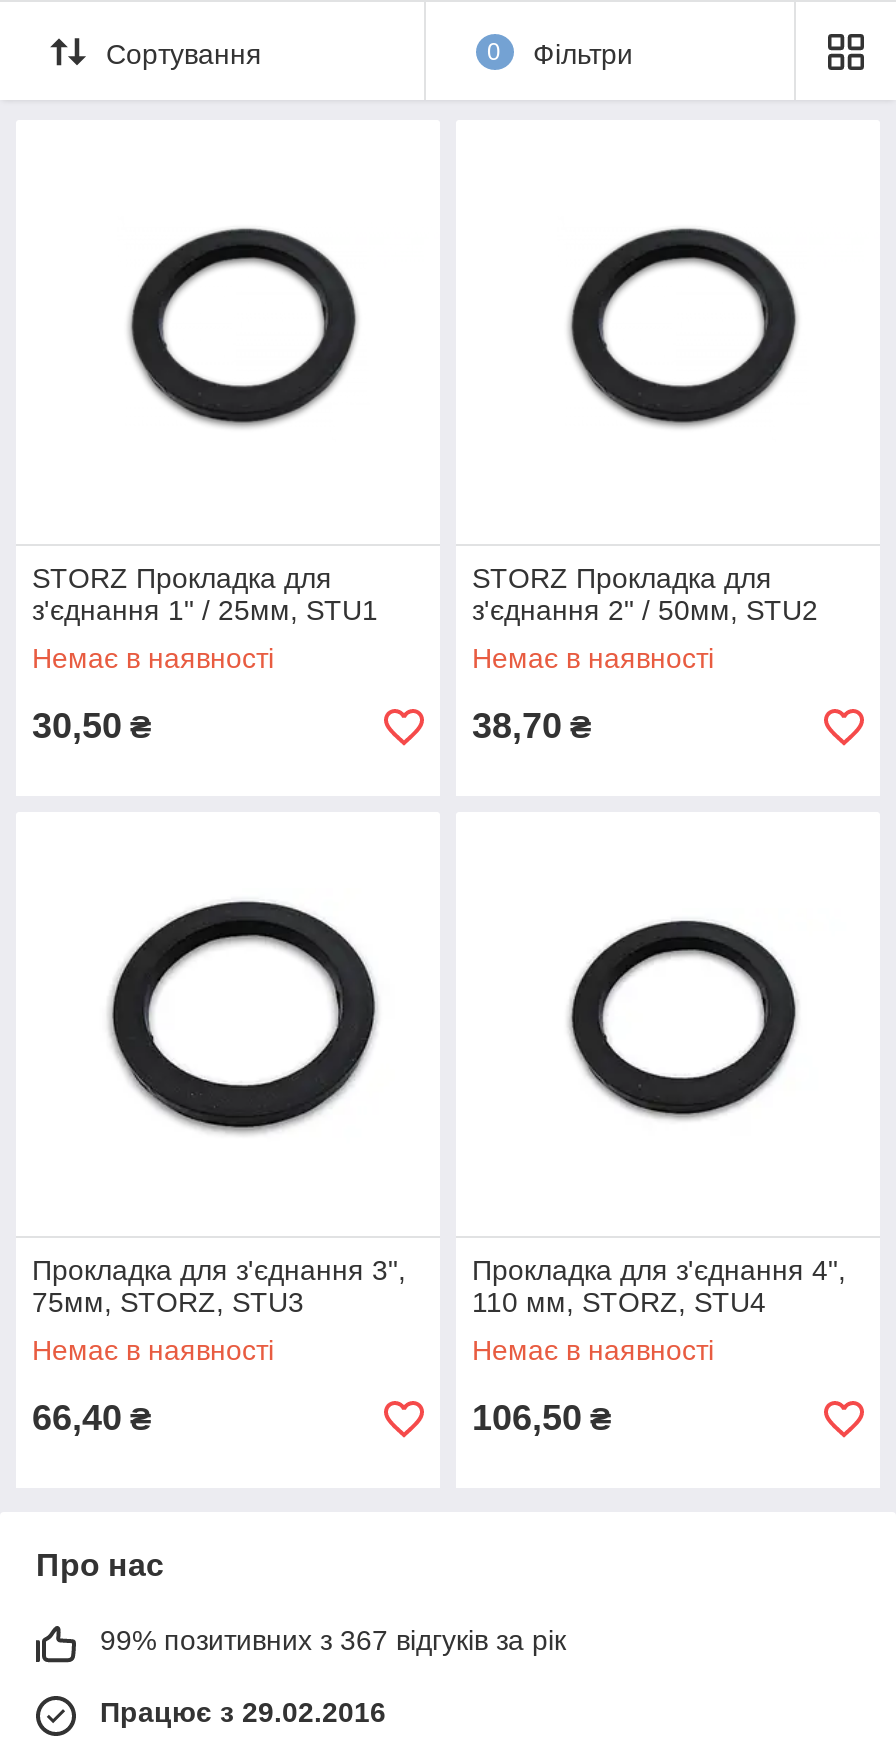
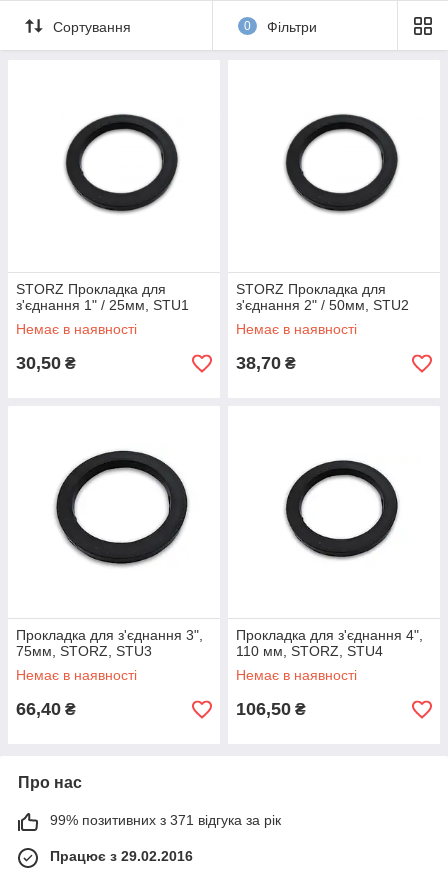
- 99% позитивних з 367 відгуків за рік
+ 99% позитивних з 371 відгука за рік
